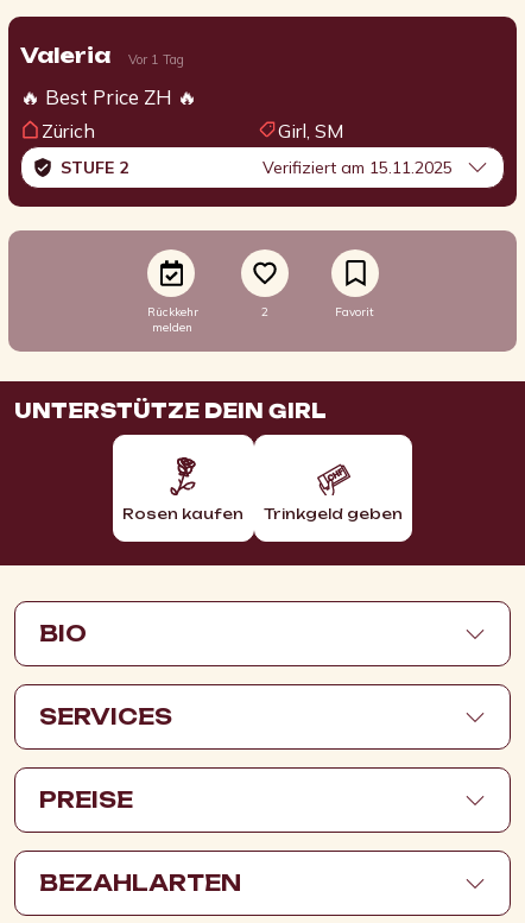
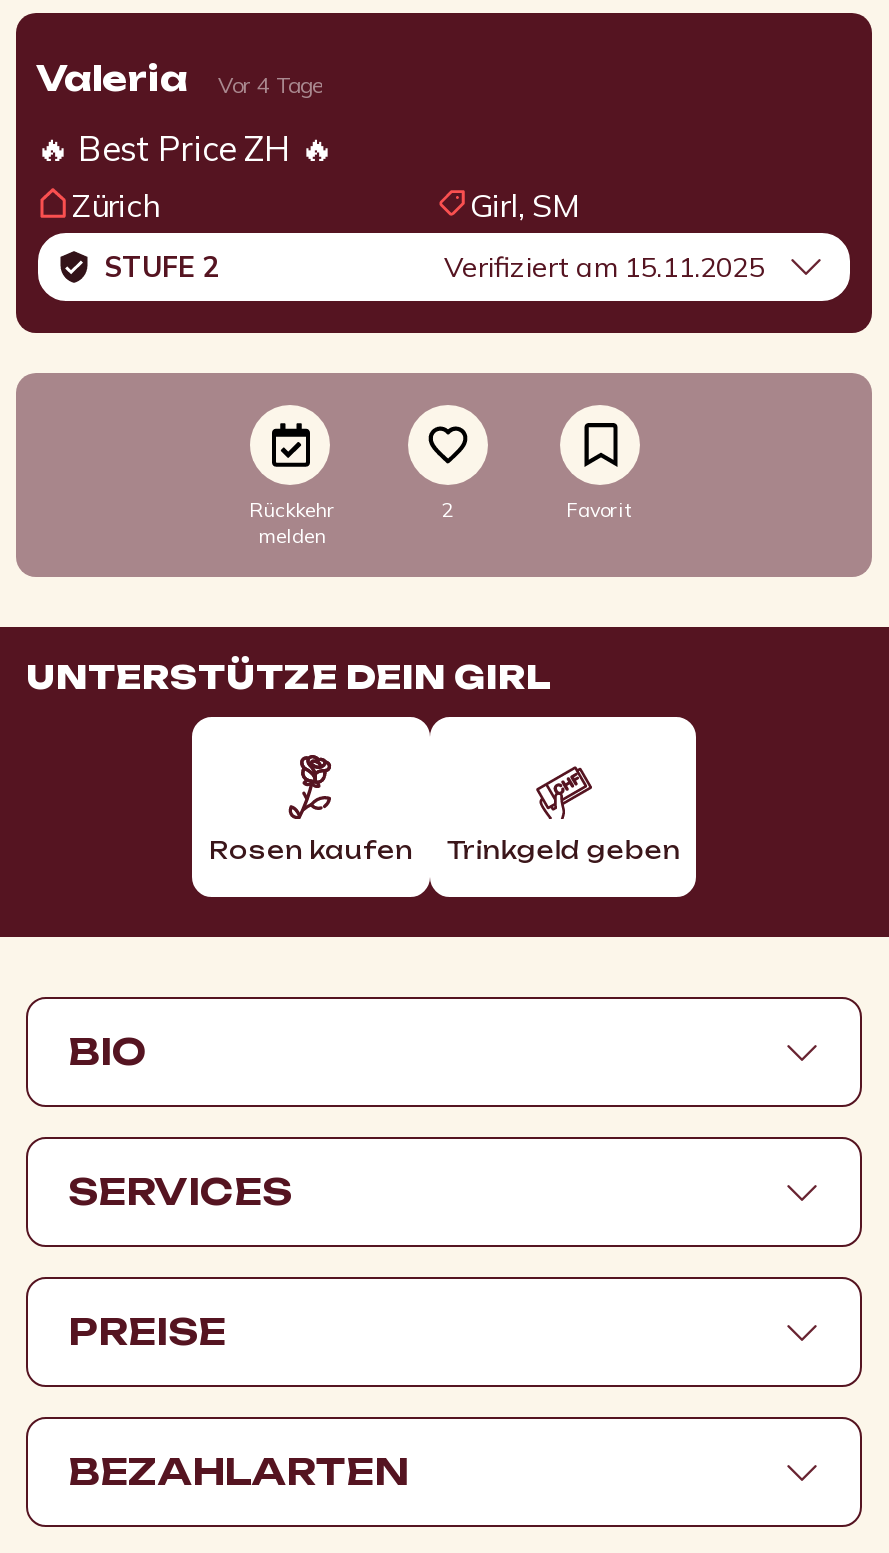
- Valeria Vor 1 Tag
+ Valeria Vor 4 Tage
